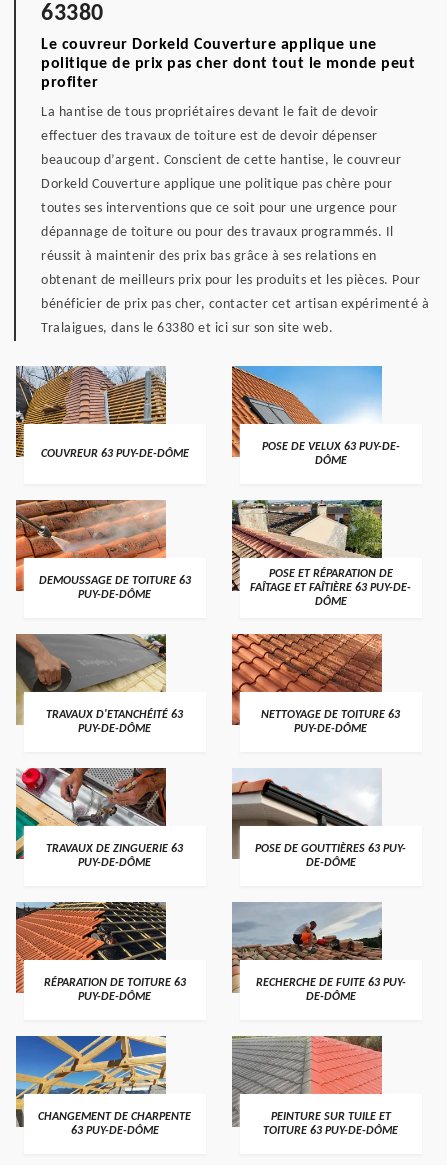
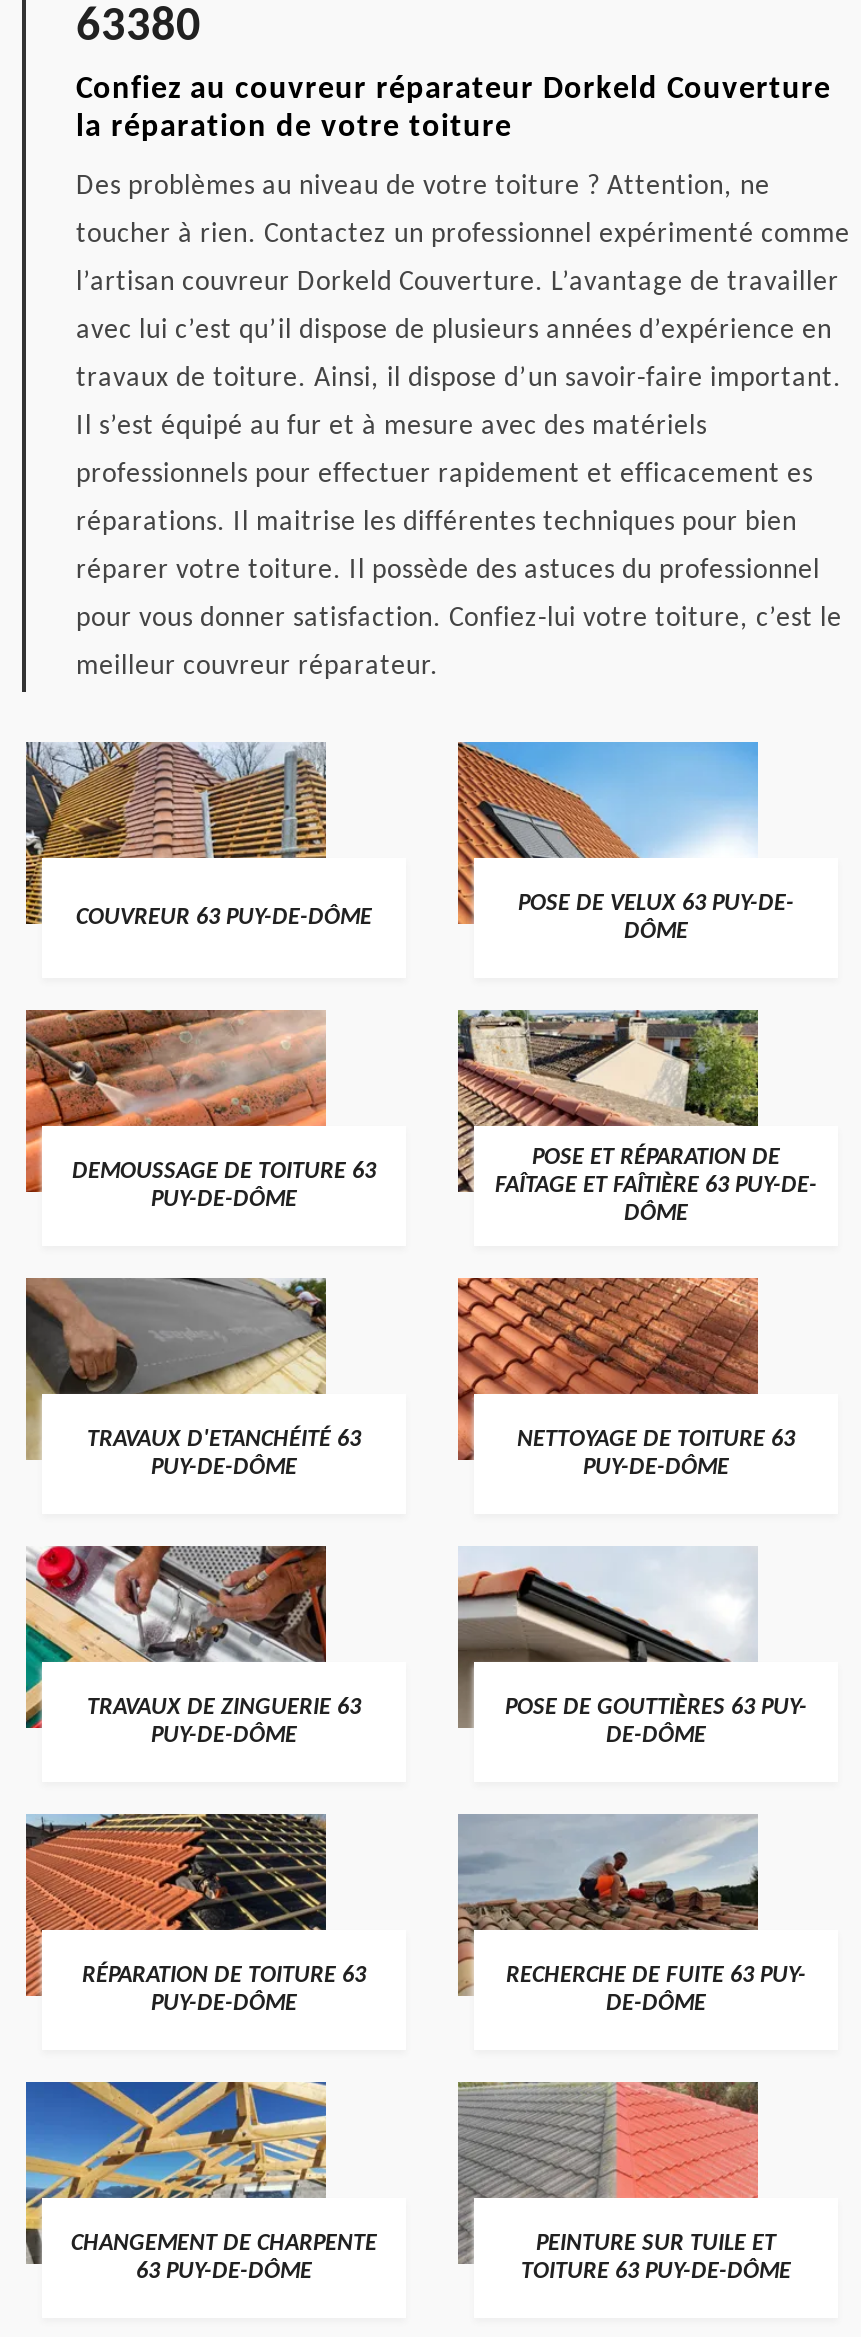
- Le couvreur Dorkeld Couverture applique une
- politique de prix pas cher dont tout le monde peut
- profiter
- La hantise de tous propriétaires devant le fait de devoir
- effectuer des travaux de toiture est de devoir dépenser
- beaucoup d’argent. Conscient de cette hantise, le couvreur
- Dorkeld Couverture applique une politique pas chère pour
- toutes ses interventions que ce soit pour une urgence pour
- dépannage de toiture ou pour des travaux programmés. Il
- réussit à maintenir des prix bas grâce à ses relations en
- obtenant de meilleurs prix pour les produits et les pièces. Pour
- bénéficier de prix pas cher, contacter cet artisan expérimenté à
- Tralaigues, dans le 63380 et ici sur son site web.
+ Confiez au couvreur réparateur Dorkeld Couverture
+ la réparation de votre toiture
+ Des problèmes au niveau de votre toiture ? Attention, ne
+ toucher à rien. Contactez un professionnel expérimenté comme
+ l’artisan couvreur Dorkeld Couverture. L’avantage de travailler
+ avec lui c’est qu’il dispose de plusieurs années d’expérience en
+ travaux de toiture. Ainsi, il dispose d’un savoir-faire important.
+ Il s’est équipé au fur et à mesure avec des matériels
+ professionnels pour effectuer rapidement et efficacement es
+ réparations. Il maitrise les différentes techniques pour bien
+ réparer votre toiture. Il possède des astuces du professionnel
+ pour vous donner satisfaction. Confiez-lui votre toiture, c’est le
+ meilleur couvreur réparateur.
